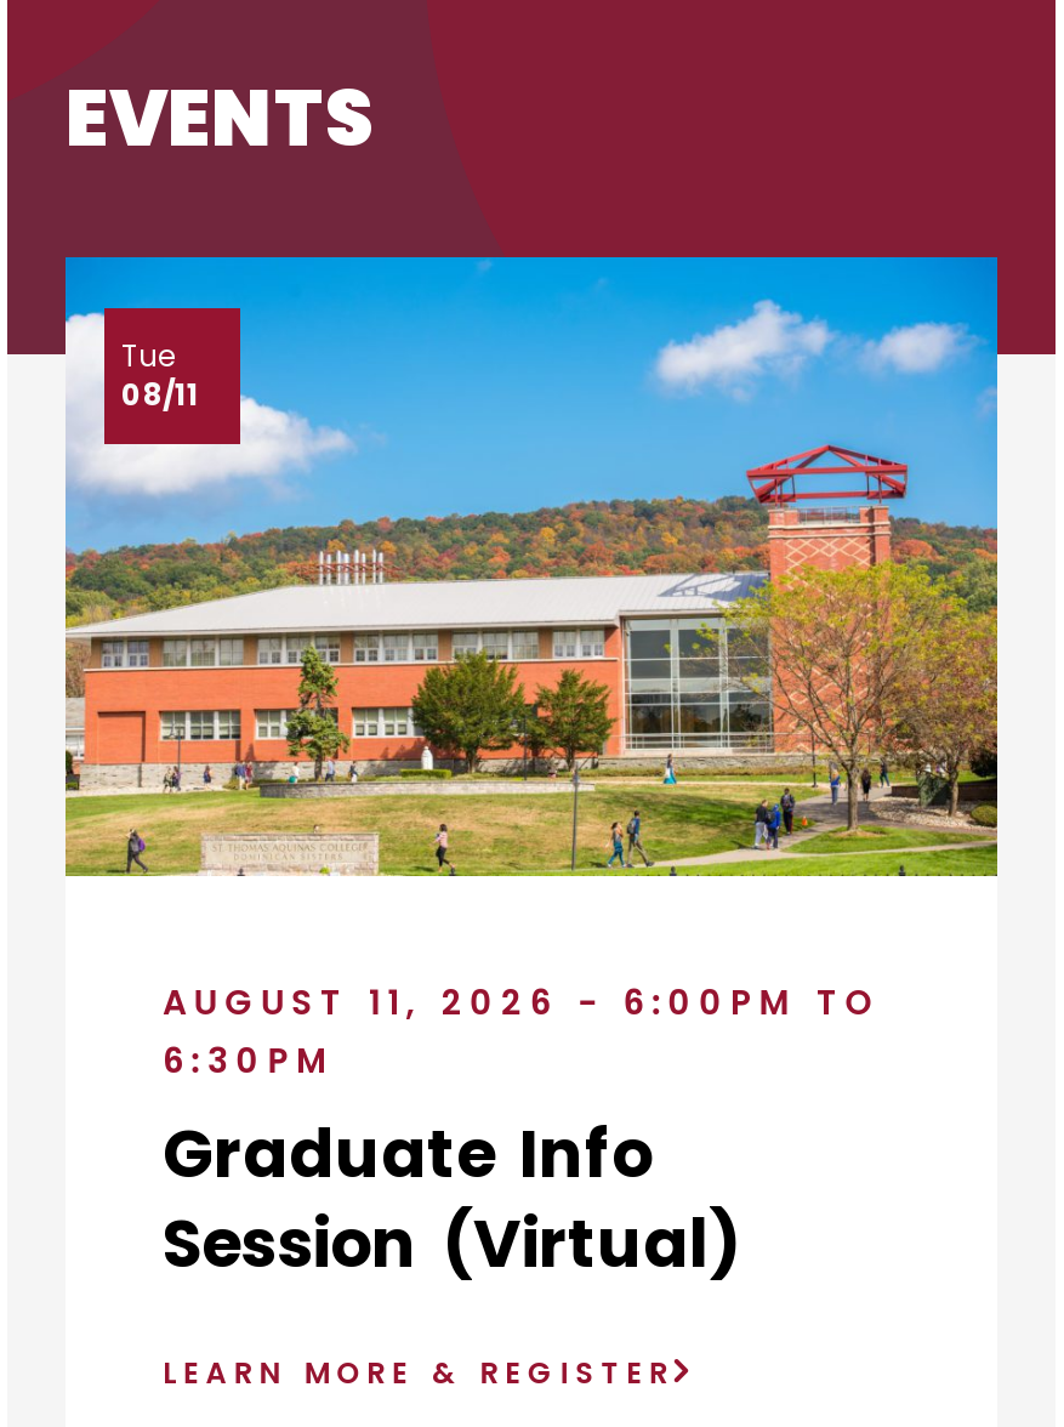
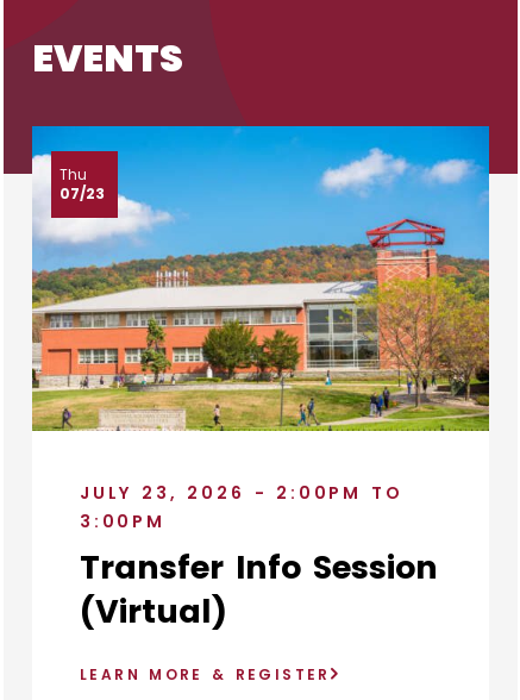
- Tue
- 08/11
+ Thu
+ 07/23

- AUGUST 11, 2026 - 6:00PM TO
- 6:30PM
- Graduate Info
- Session (Virtual)
+ JULY 23, 2026 - 2:00PM TO
+ 3:00PM
+ Transfer Info Session
+ (Virtual)
